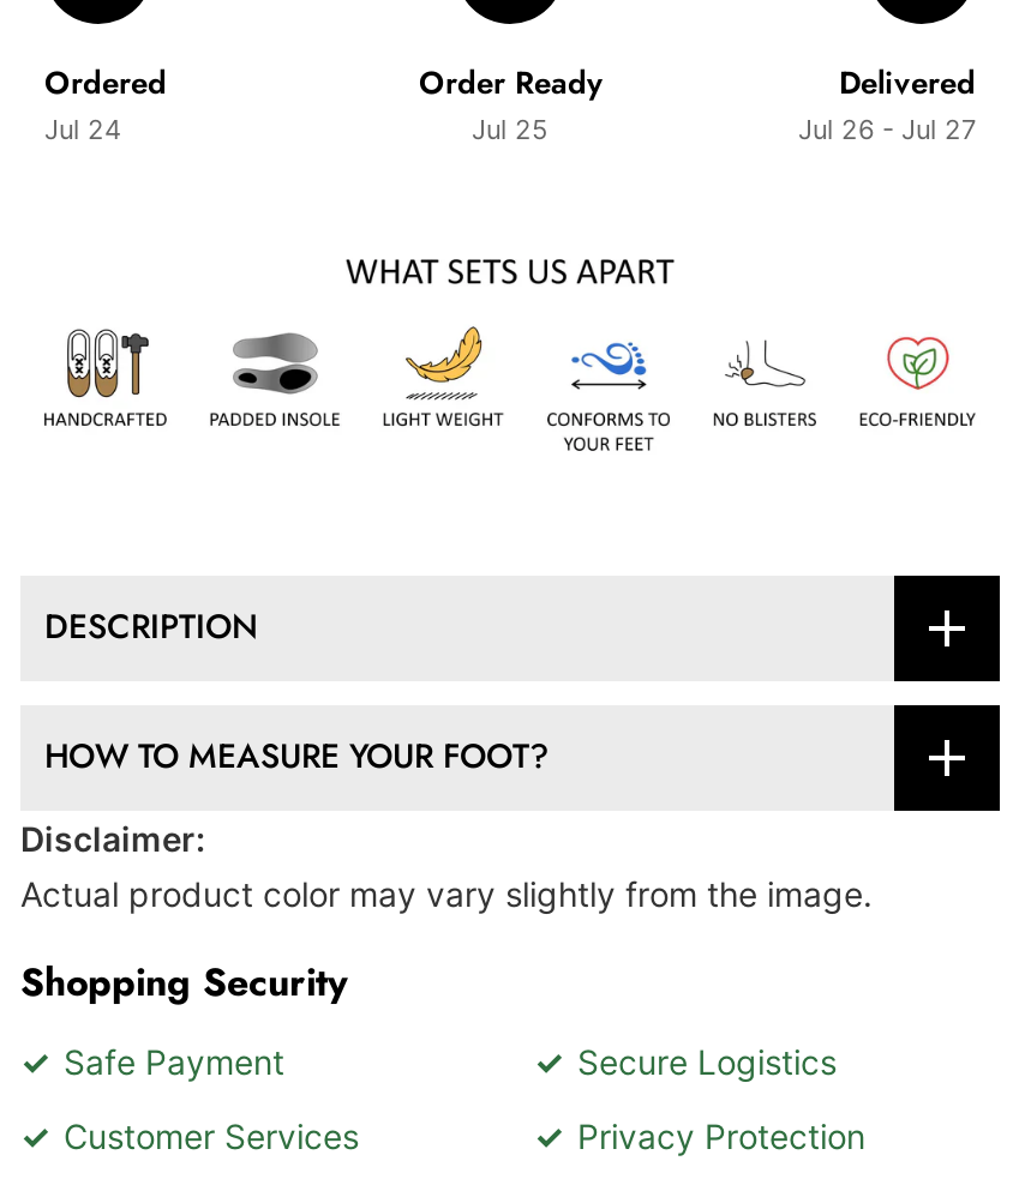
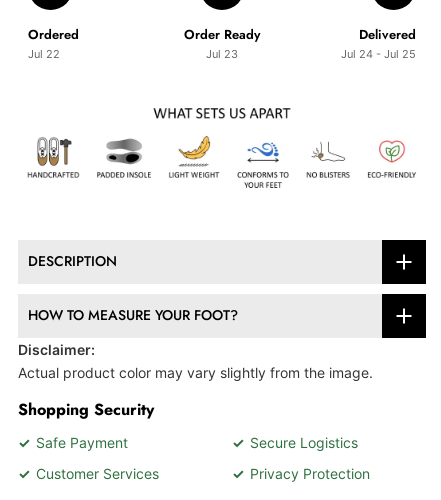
- Jul 24
+ Jul 22

- Jul 25
+ Jul 23

- Jul 26 - Jul 27
+ Jul 24 - Jul 25
